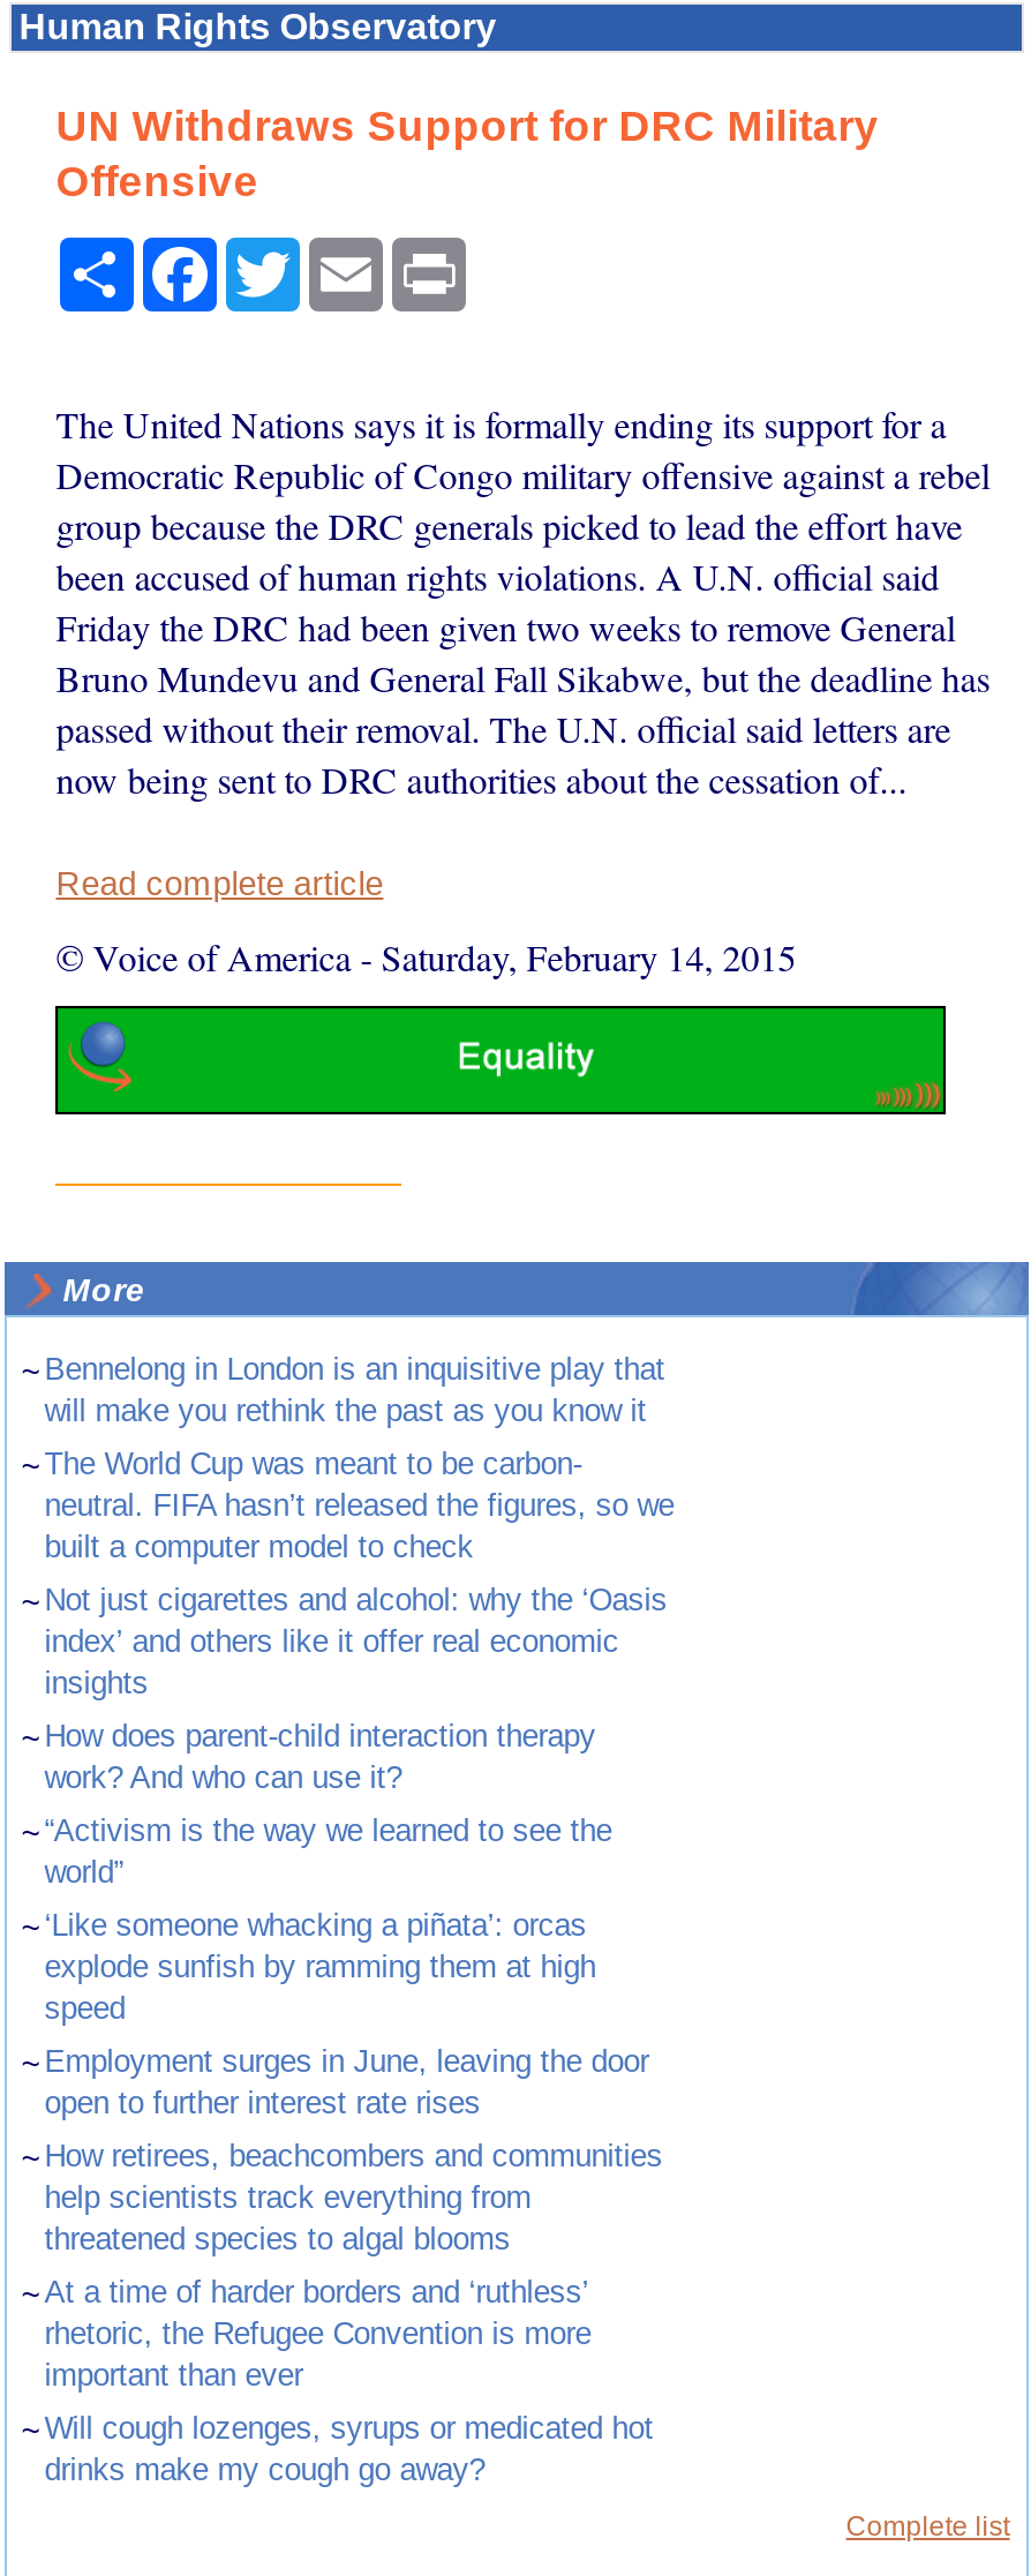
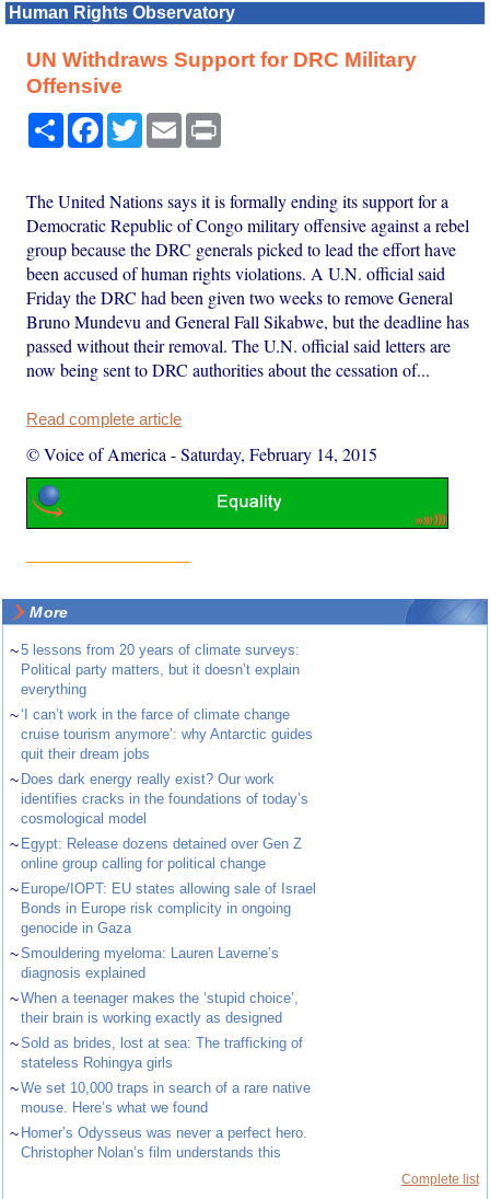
- ~ Bennelong in London is an inquisitive play that
- will make you rethink the past as you know it
+ ~ 5 lessons from 20 years of climate surveys:
+ Political party matters, but it doesn’t explain
+ everything

- ~ The World Cup was meant to be carbon-
- neutral. FIFA hasn’t released the figures, so we
- built a computer model to check
+ ~ ‘I can’t work in the farce of climate change
+ cruise tourism anymore’: why Antarctic guides
+ quit their dream jobs

- ~ Not just cigarettes and alcohol: why the ‘Oasis
- index’ and others like it offer real economic
- insights
+ ~ Does dark energy really exist? Our work
+ identifies cracks in the foundations of today’s
+ cosmological model

- ~ How does parent-child interaction therapy
- work? And who can use it?
+ ~ Egypt: Release dozens detained over Gen Z
+ online group calling for political change

- ~ “Activism is the way we learned to see the
- world”
+ ~ Europe/IOPT: EU states allowing sale of Israel
+ Bonds in Europe risk complicity in ongoing
+ genocide in Gaza

- ~ ‘Like someone whacking a piñata’: orcas
- explode sunfish by ramming them at high
- speed
+ ~ Smouldering myeloma: Lauren Laverne’s
+ diagnosis explained

- ~ Employment surges in June, leaving the door
- open to further interest rate rises
+ ~ When a teenager makes the ‘stupid choice’,
+ their brain is working exactly as designed

- ~ How retirees, beachcombers and communities
- help scientists track everything from
- threatened species to algal blooms
+ ~ Sold as brides, lost at sea: The trafficking of
+ stateless Rohingya girls

- ~ At a time of harder borders and ‘ruthless’
- rhetoric, the Refugee Convention is more
- important than ever
+ ~ We set 10,000 traps in search of a rare native
+ mouse. Here’s what we found

- ~ Will cough lozenges, syrups or medicated hot
- drinks make my cough go away?
+ ~ Homer’s Odysseus was never a perfect hero.
+ Christopher Nolan’s film understands this
